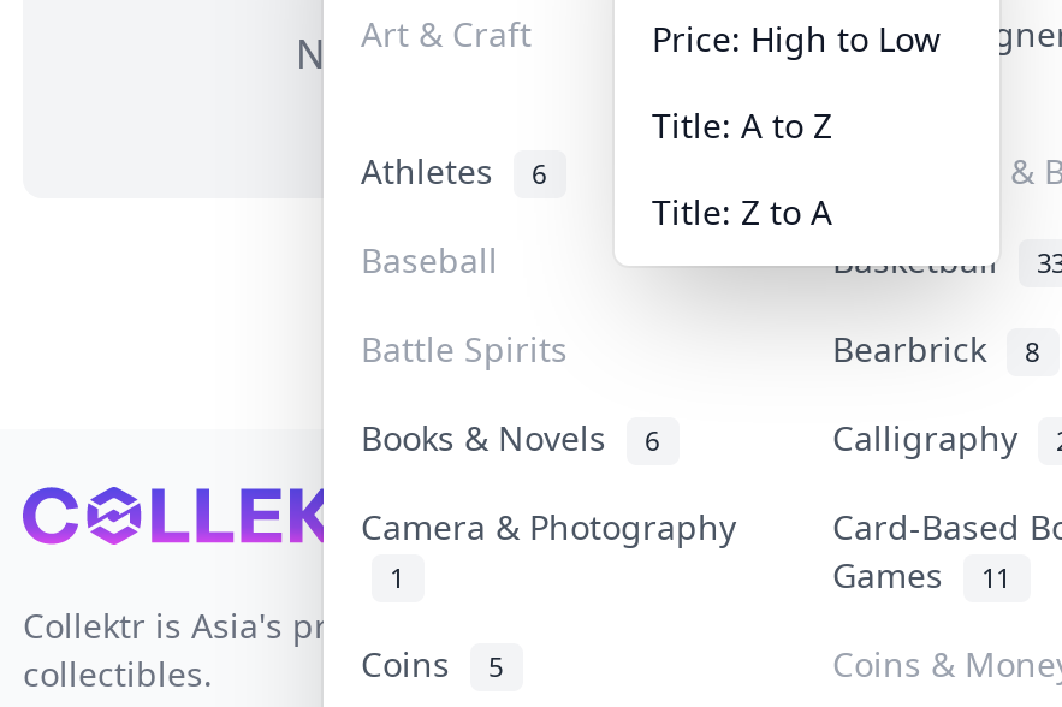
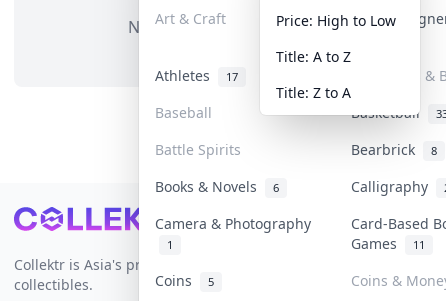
- Athletes 6
+ Athletes 17
